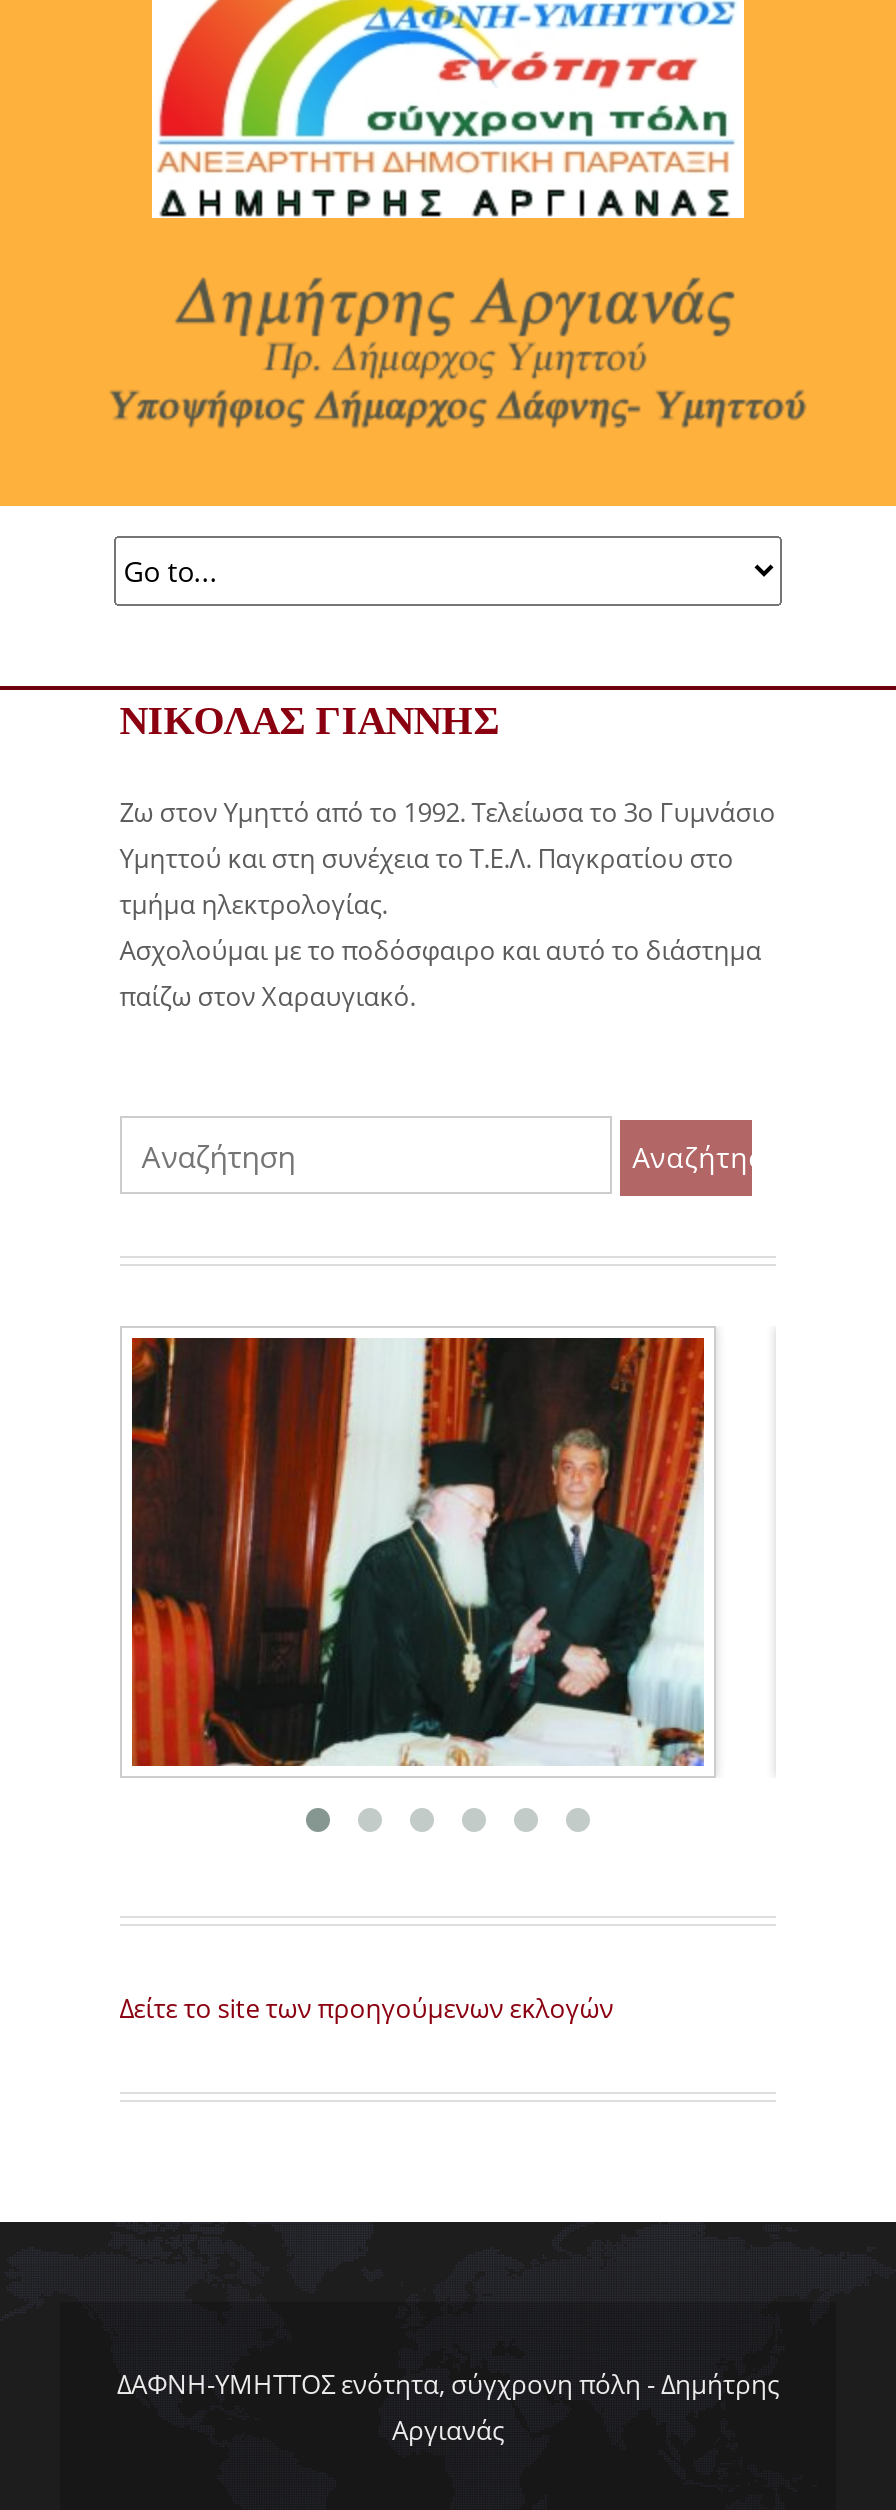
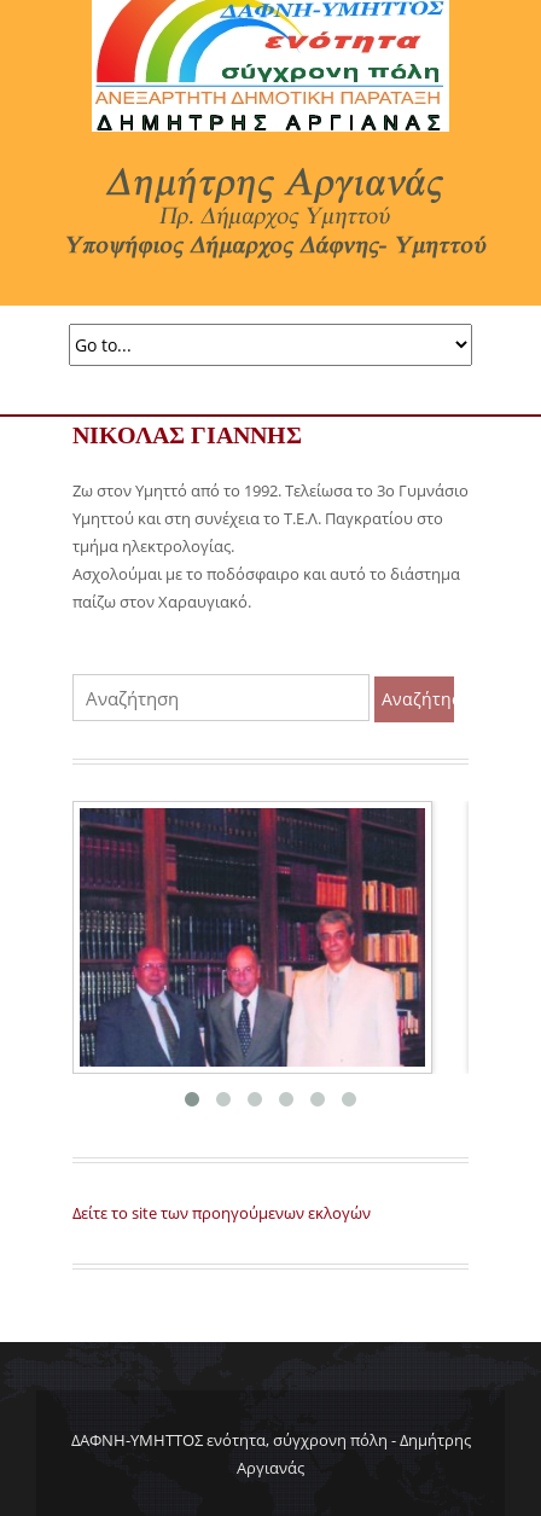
- [image]
+ [image]
